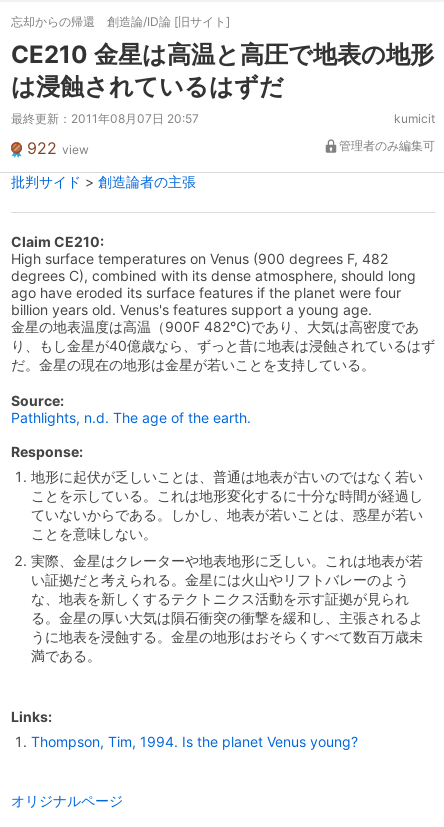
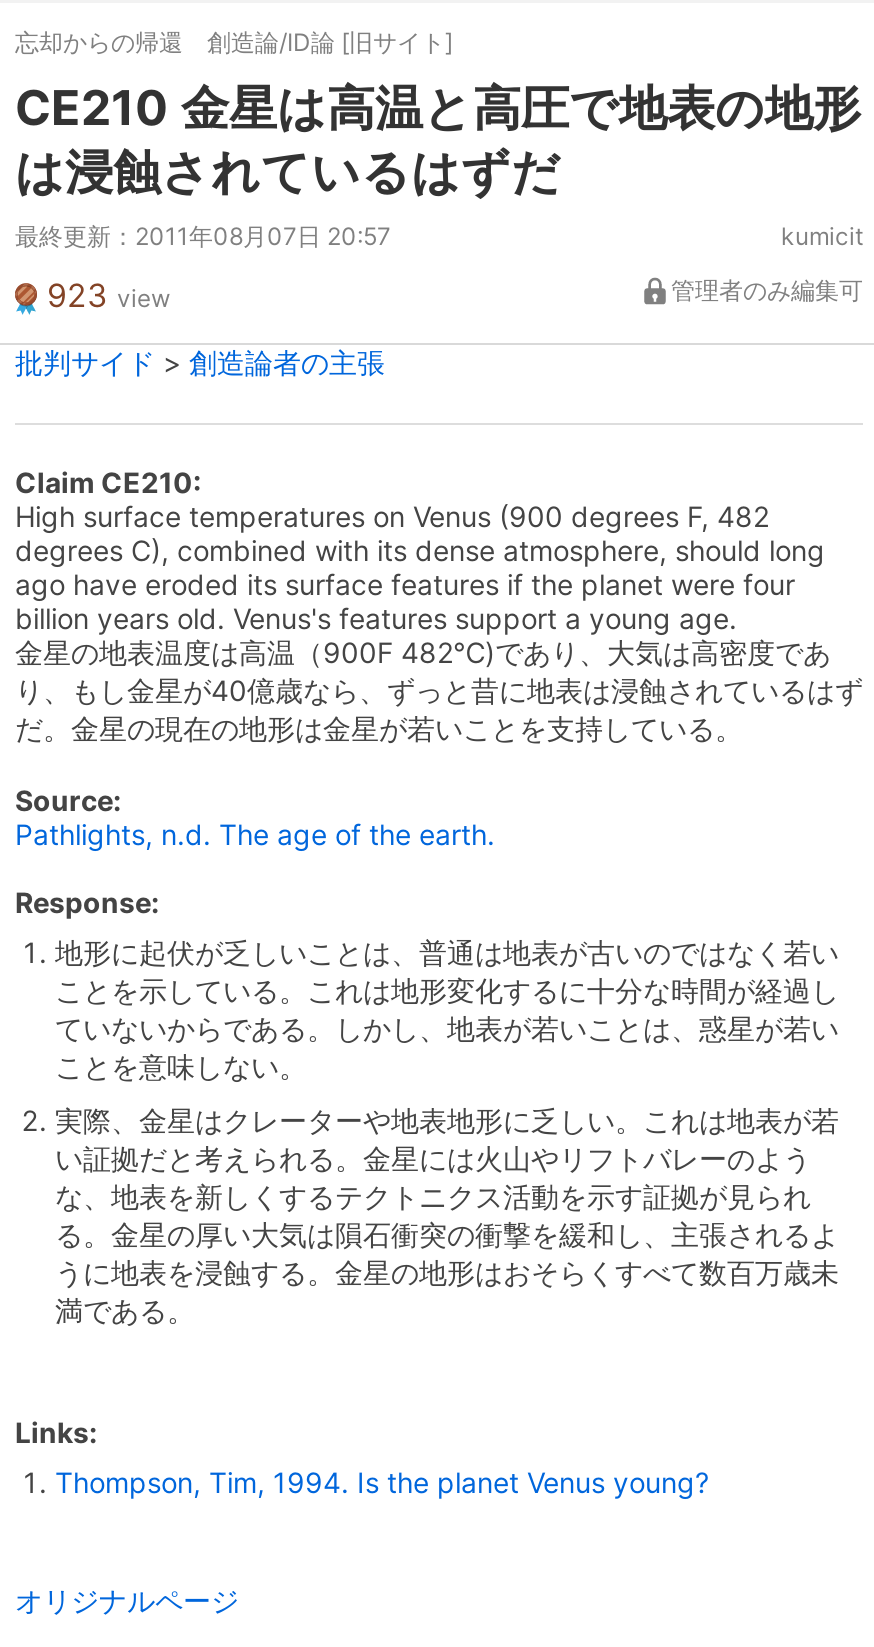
- 922 view
+ 923 view
